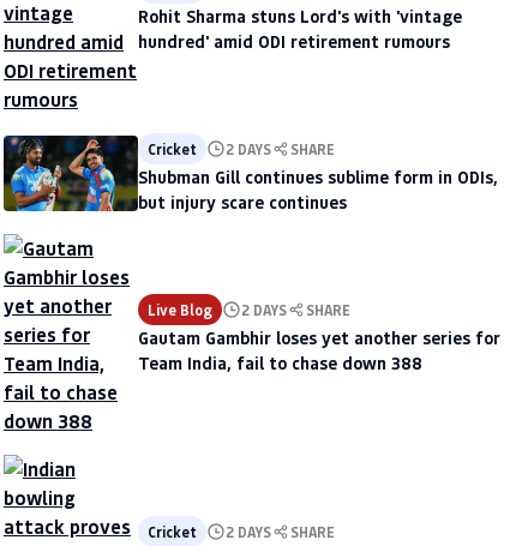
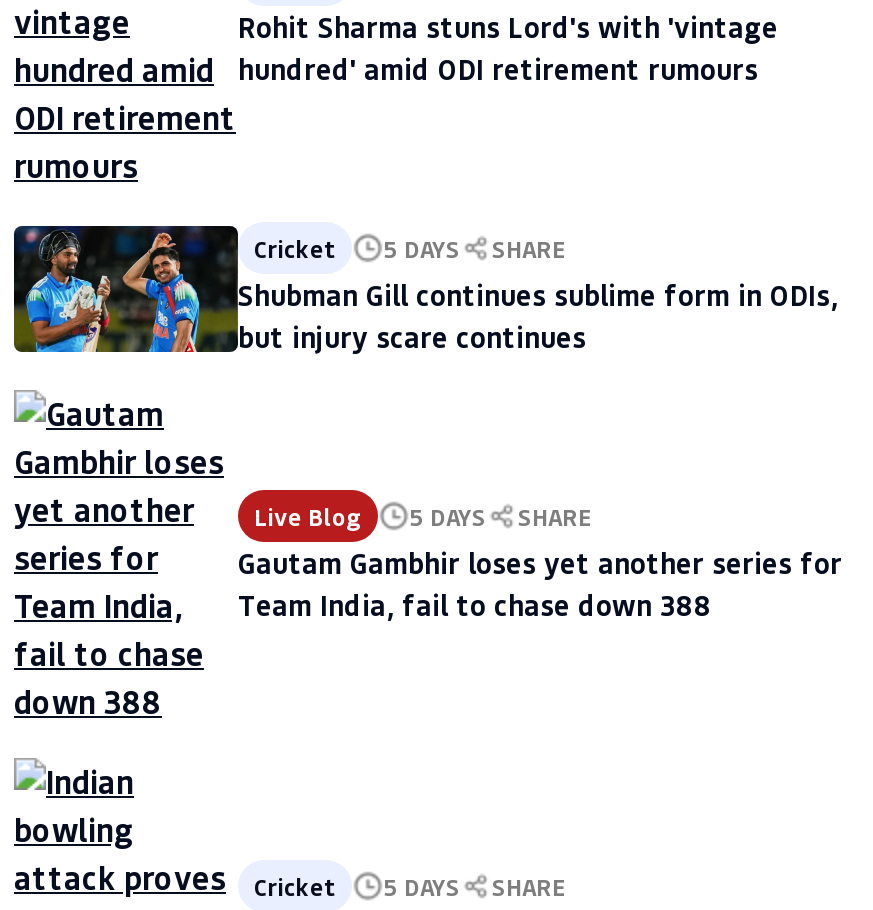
- Cricket 2 DAYS SHARE
+ Cricket 5 DAYS SHARE

- Live Blog 2 DAYS SHARE
+ Live Blog 5 DAYS SHARE

- Cricket 2 DAYS SHARE
+ Cricket 5 DAYS SHARE
